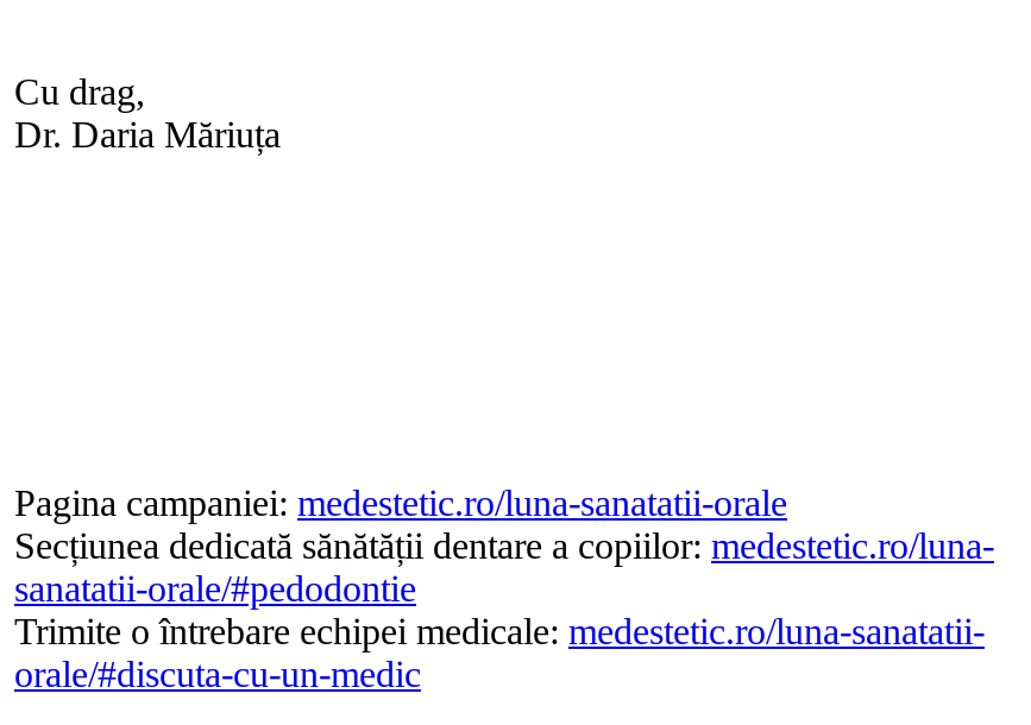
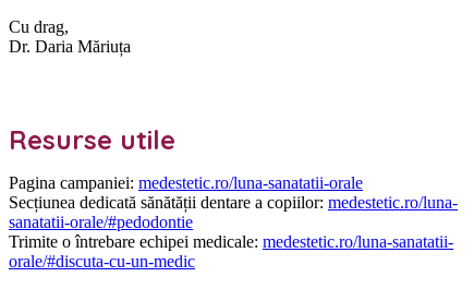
+ Resurse utile
